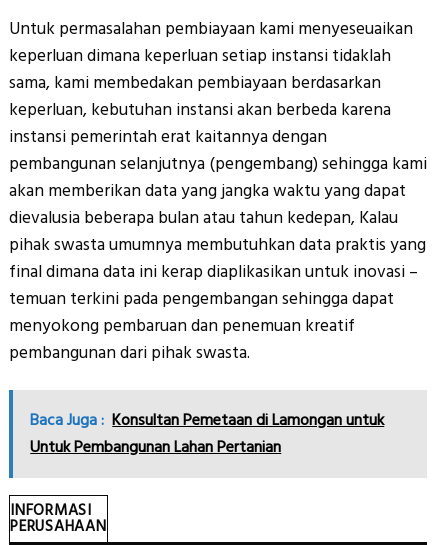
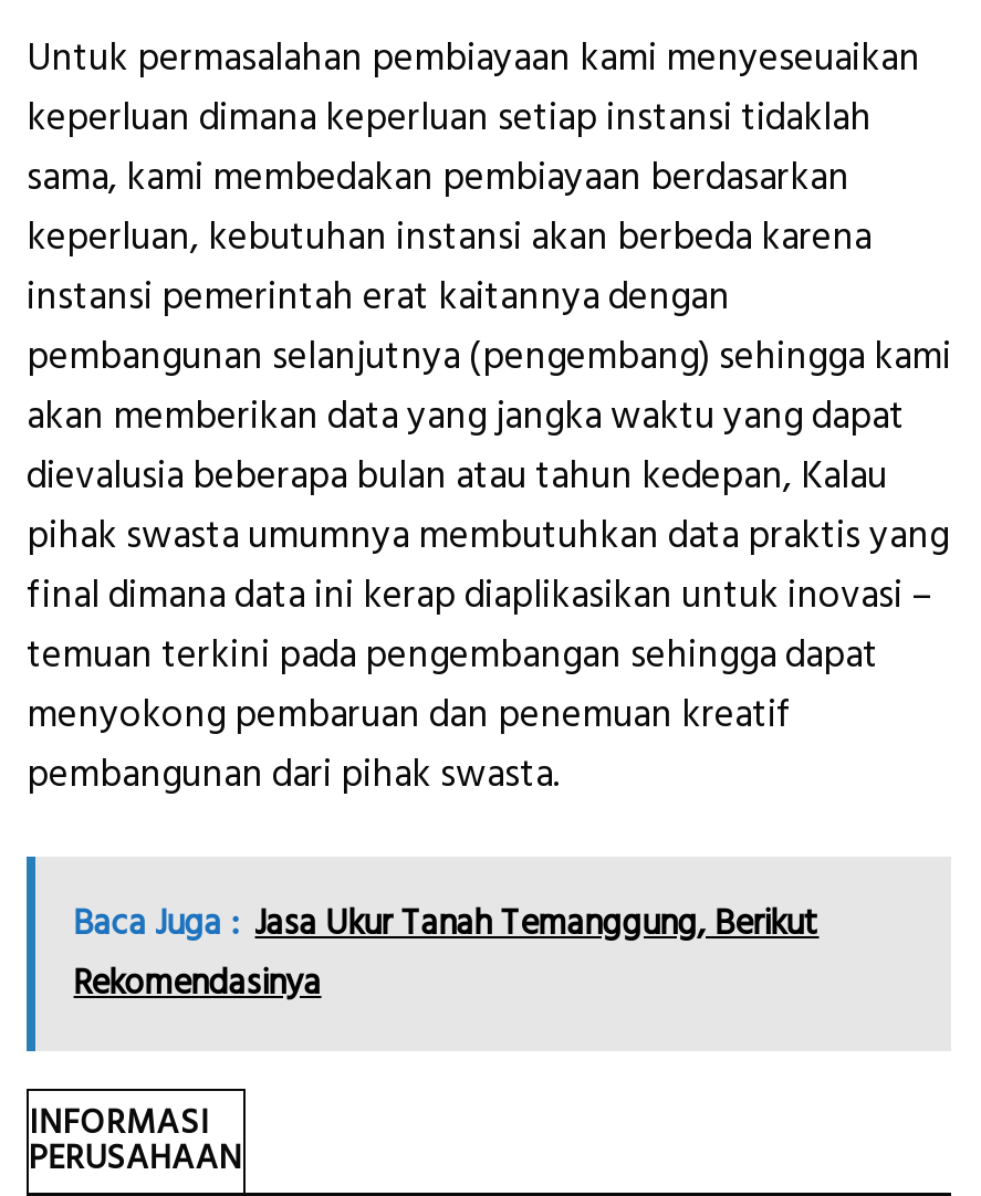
- Baca Juga : Konsultan Pemetaan di Lamongan untuk
- Untuk Pembangunan Lahan Pertanian
+ Baca Juga : Jasa Ukur Tanah Temanggung, Berikut
+ Rekomendasinya
